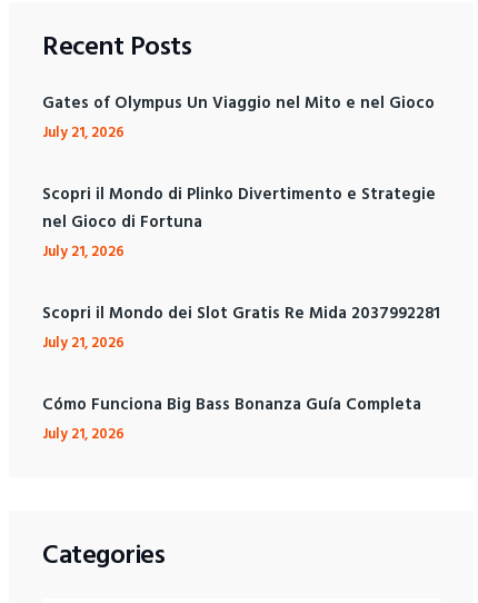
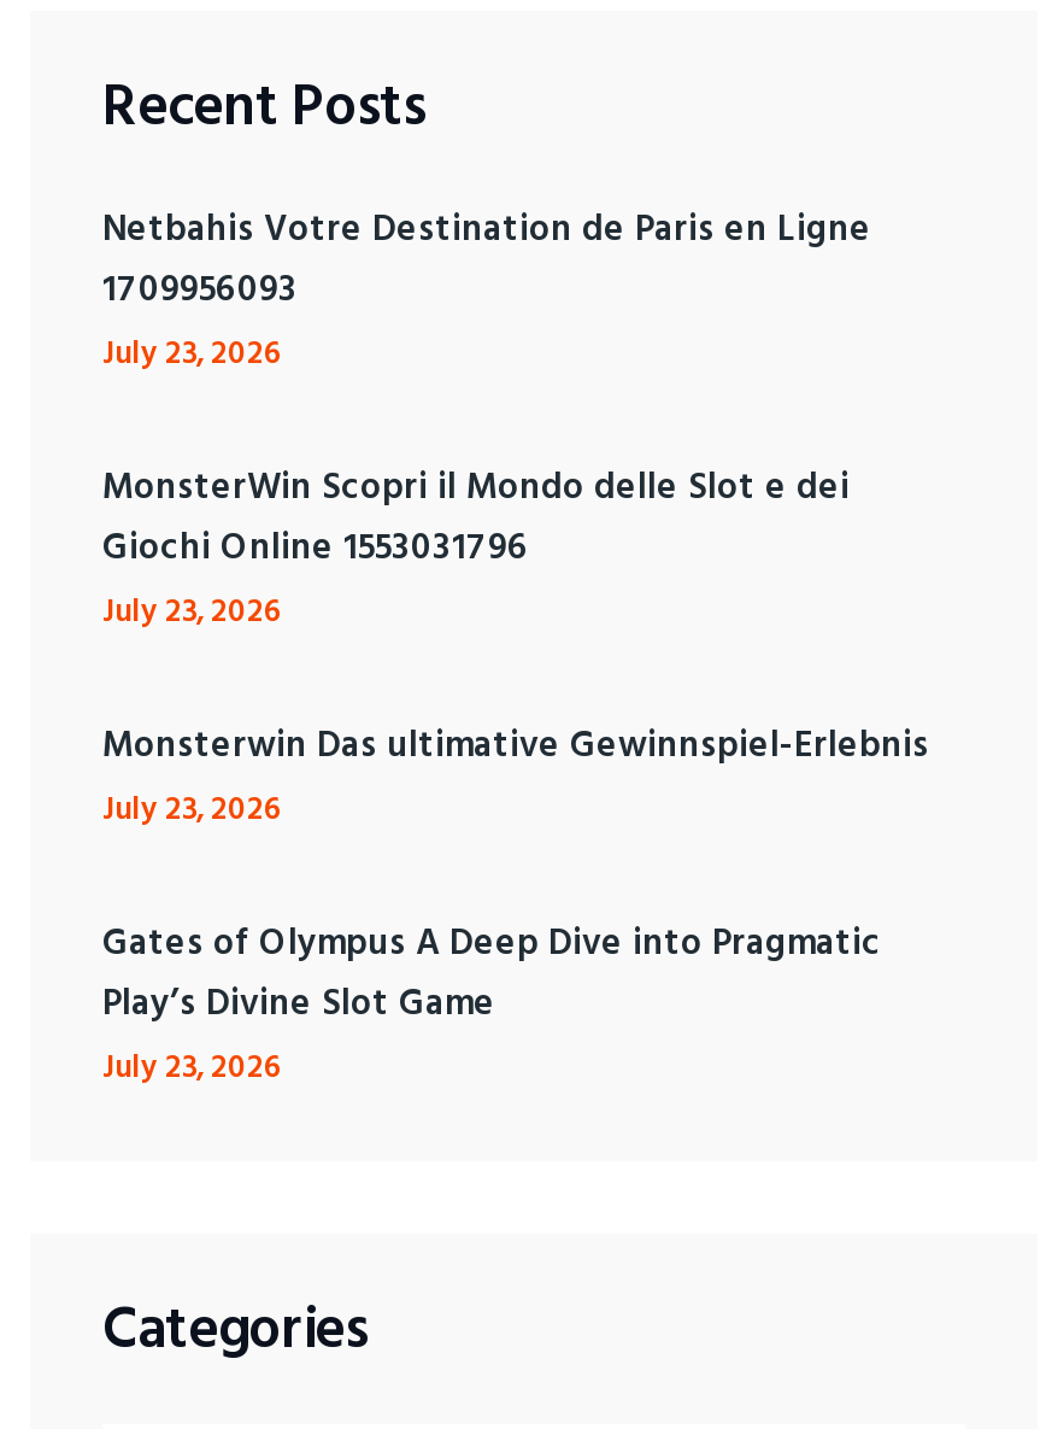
- Gates of Olympus Un Viaggio nel Mito e nel Gioco
- July 21, 2026
+ Netbahis Votre Destination de Paris en Ligne
+ 1709956093
+ July 23, 2026

- Scopri il Mondo di Plinko Divertimento e Strategie
- nel Gioco di Fortuna
- July 21, 2026
+ MonsterWin Scopri il Mondo delle Slot e dei
+ Giochi Online 1553031796
+ July 23, 2026

- Scopri il Mondo dei Slot Gratis Re Mida 2037992281
- July 21, 2026
+ Monsterwin Das ultimative Gewinnspiel-Erlebnis
+ July 23, 2026

- Cómo Funciona Big Bass Bonanza Guía Completa
- July 21, 2026
+ Gates of Olympus A Deep Dive into Pragmatic
+ Play’s Divine Slot Game
+ July 23, 2026
